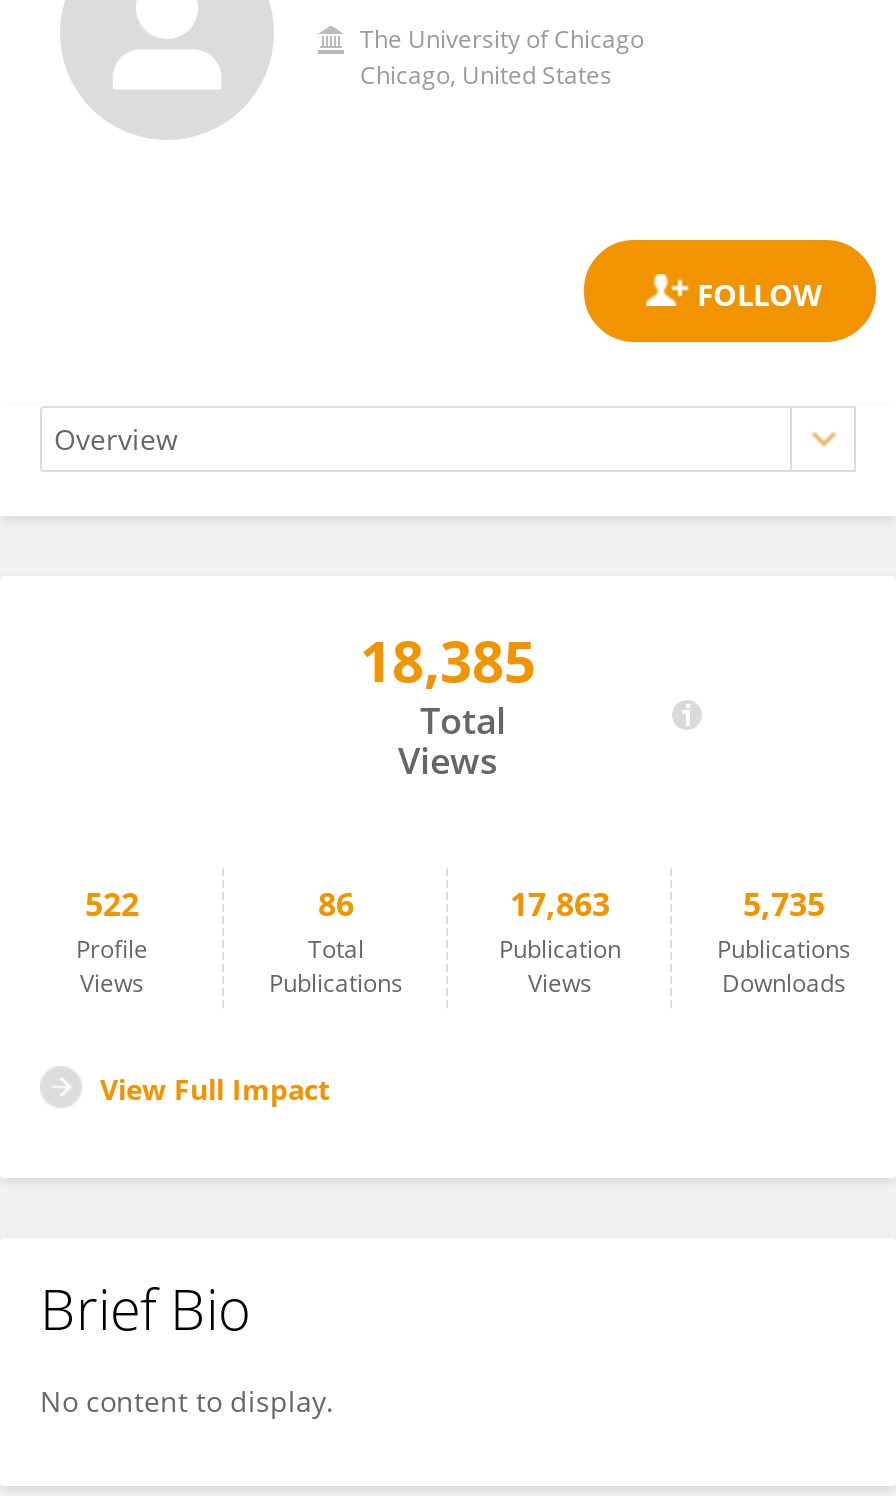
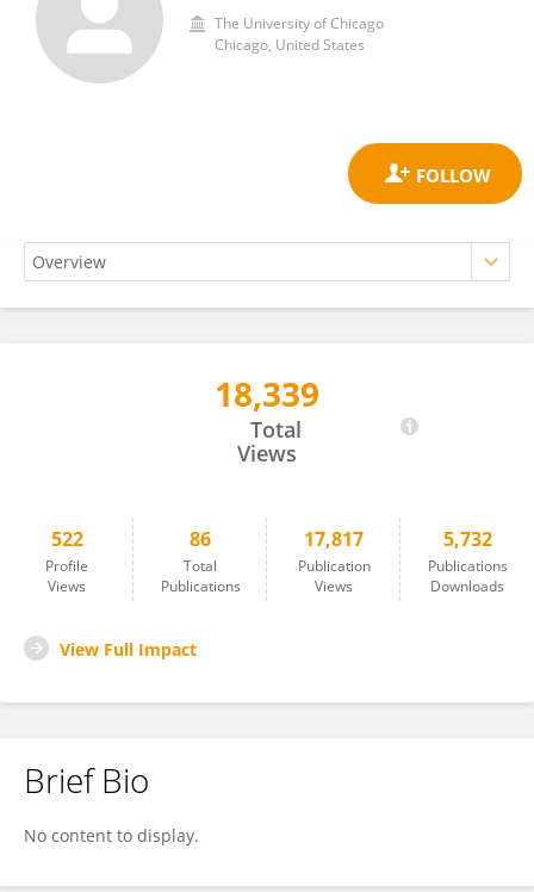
- 18,385
+ 18,339

- 17,863
+ 17,817

- 5,735
+ 5,732
